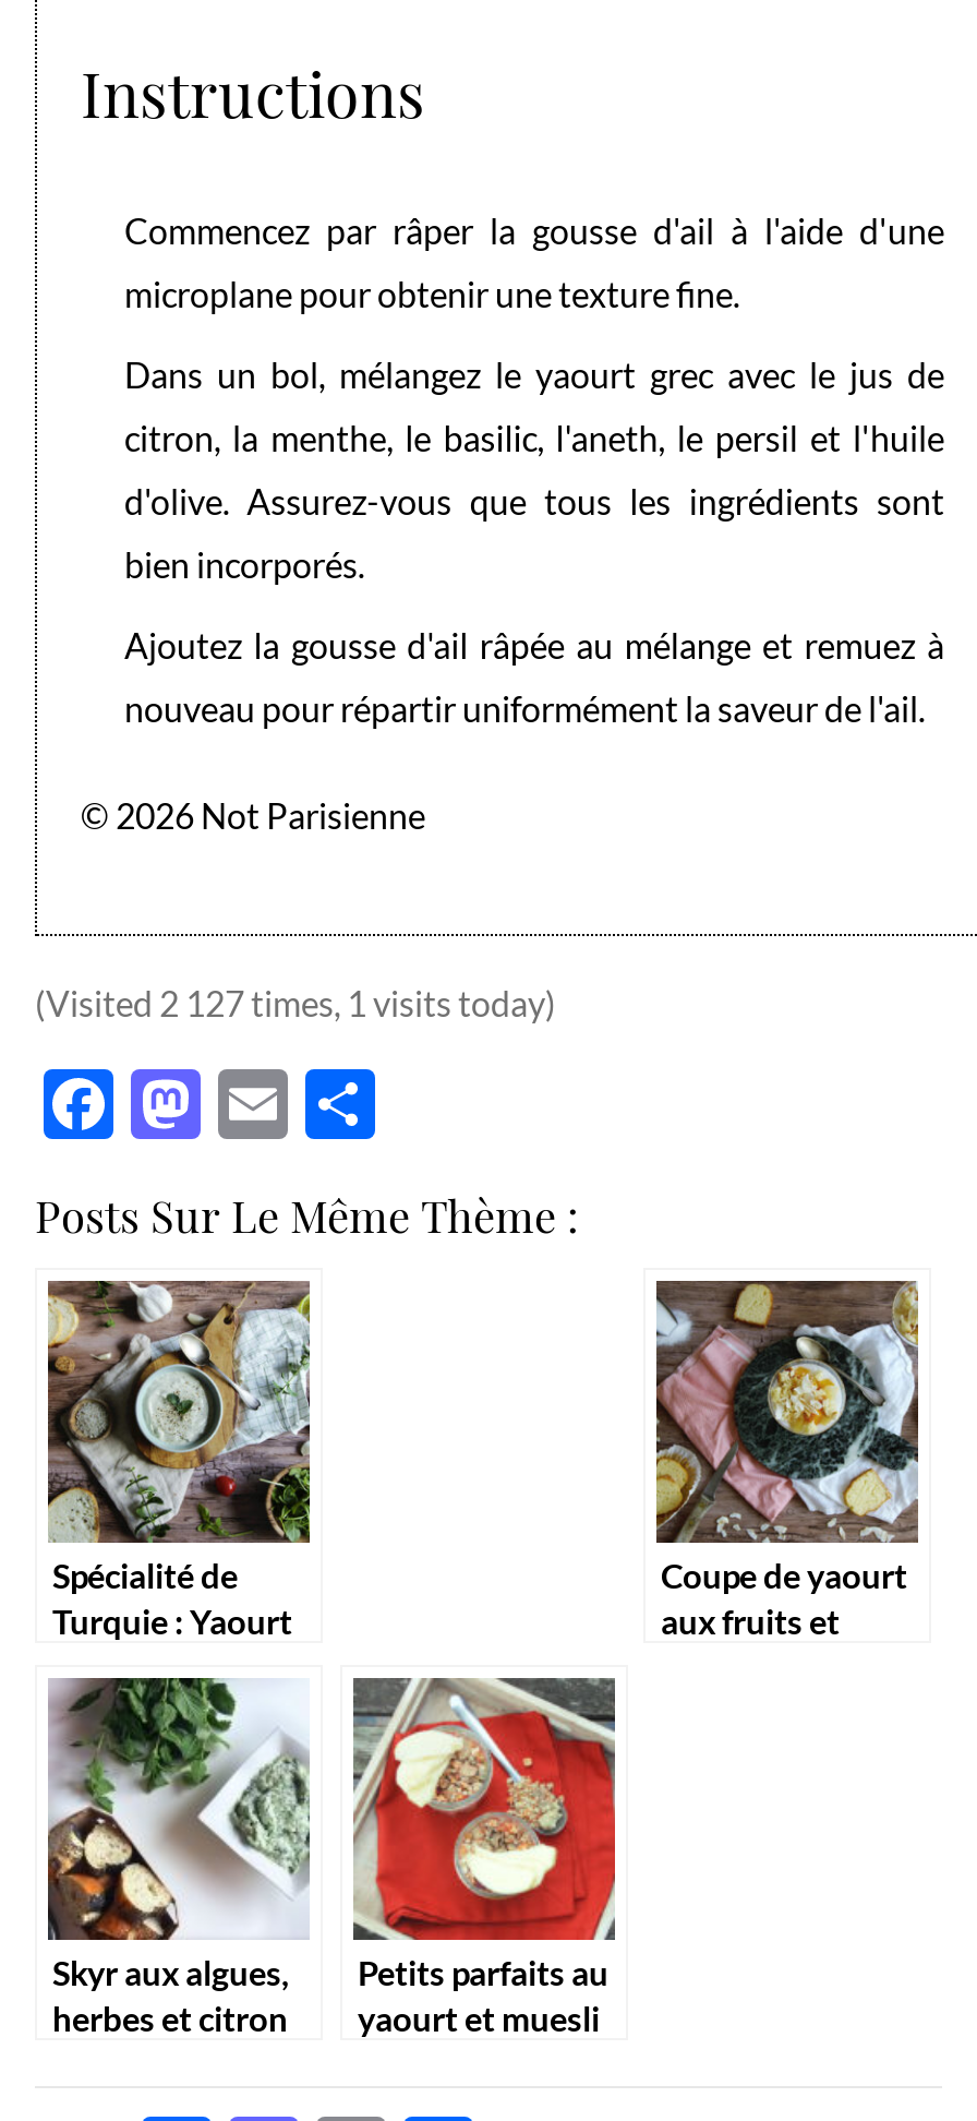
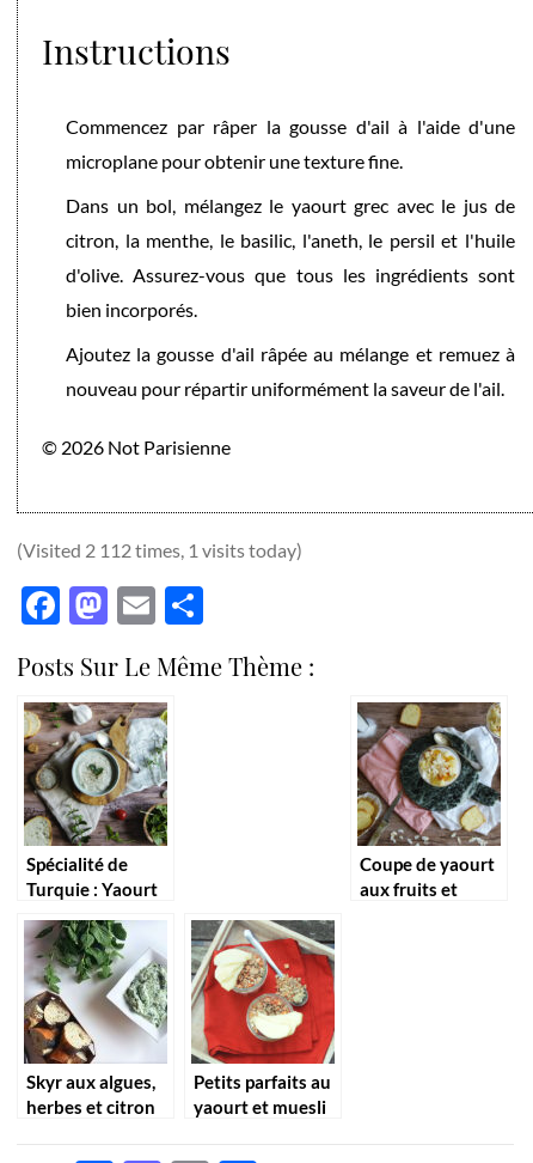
- (Visited 2 127 times, 1 visits today)
+ (Visited 2 112 times, 1 visits today)
